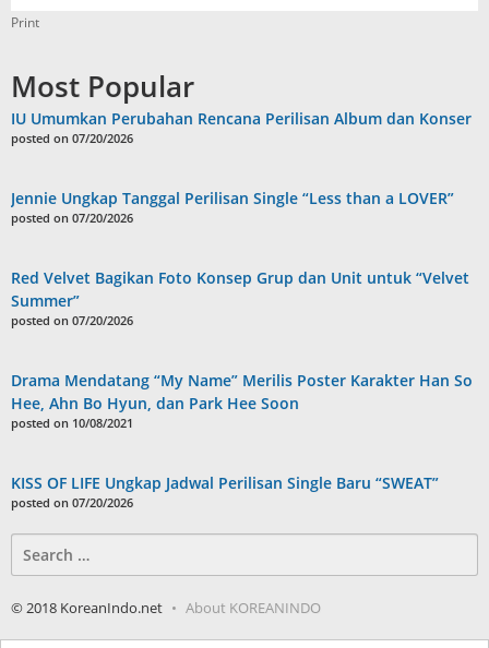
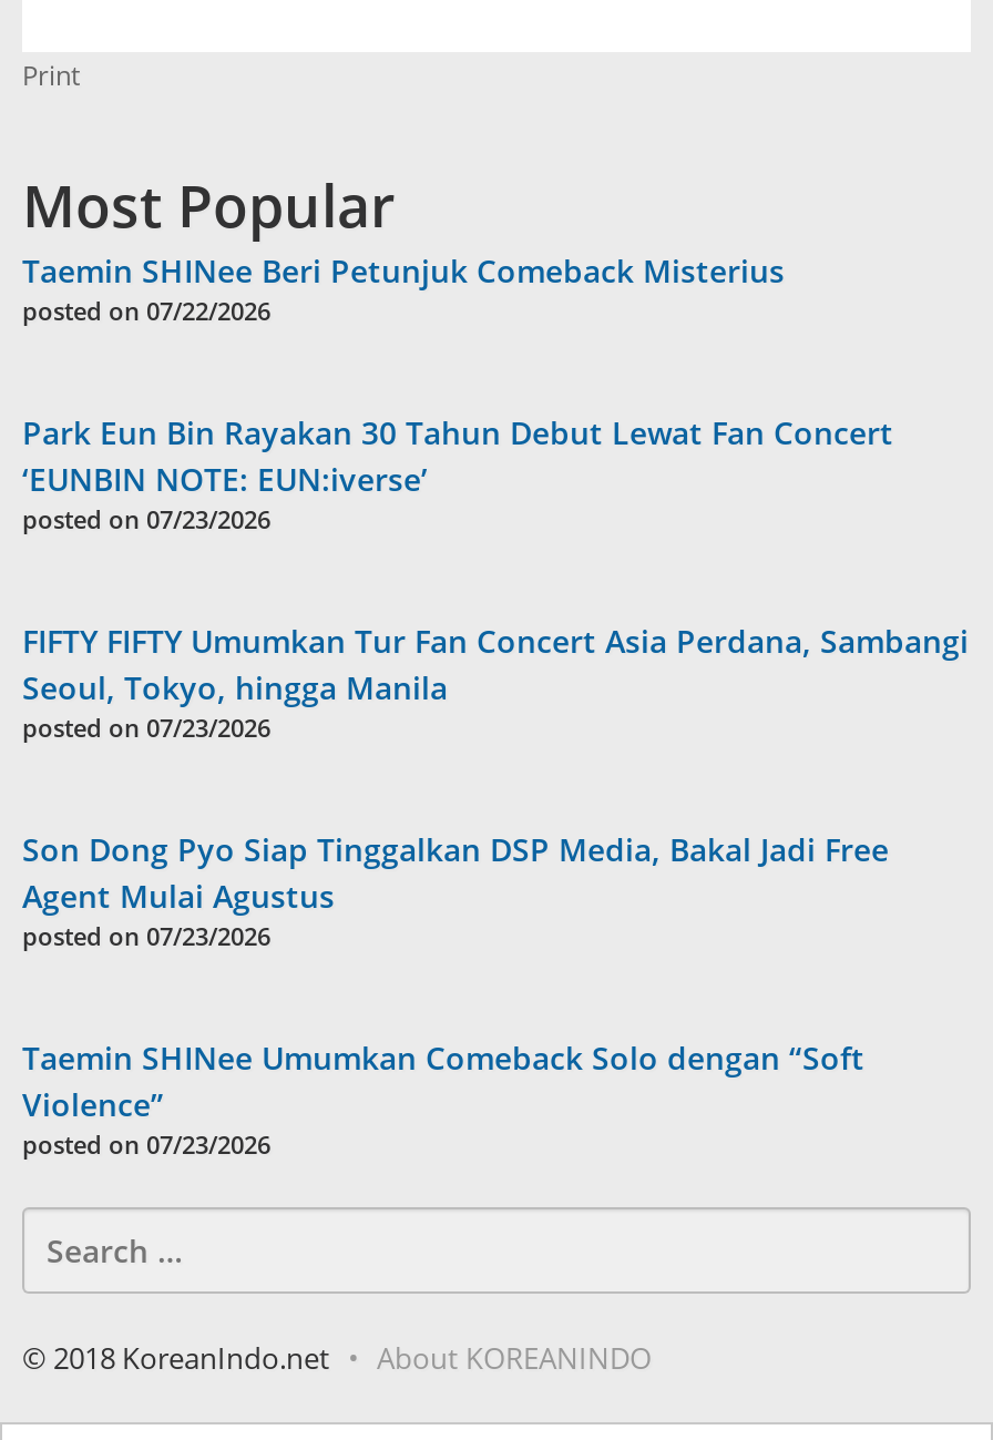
- IU Umumkan Perubahan Rencana Perilisan Album dan Konser
- posted on 07/20/2026
+ Taemin SHINee Beri Petunjuk Comeback Misterius
+ posted on 07/22/2026

- Jennie Ungkap Tanggal Perilisan Single “Less than a LOVER”
- posted on 07/20/2026
+ Park Eun Bin Rayakan 30 Tahun Debut Lewat Fan Concert
+ ‘EUNBIN NOTE: EUN:iverse’
+ posted on 07/23/2026

- Red Velvet Bagikan Foto Konsep Grup dan Unit untuk “Velvet
- Summer”
- posted on 07/20/2026
+ FIFTY FIFTY Umumkan Tur Fan Concert Asia Perdana, Sambangi
+ Seoul, Tokyo, hingga Manila
+ posted on 07/23/2026

- Drama Mendatang “My Name” Merilis Poster Karakter Han So
- Hee, Ahn Bo Hyun, dan Park Hee Soon
- posted on 10/08/2021
+ Son Dong Pyo Siap Tinggalkan DSP Media, Bakal Jadi Free
+ Agent Mulai Agustus
+ posted on 07/23/2026

- KISS OF LIFE Ungkap Jadwal Perilisan Single Baru “SWEAT”
- posted on 07/20/2026
+ Taemin SHINee Umumkan Comeback Solo dengan “Soft
+ Violence”
+ posted on 07/23/2026
